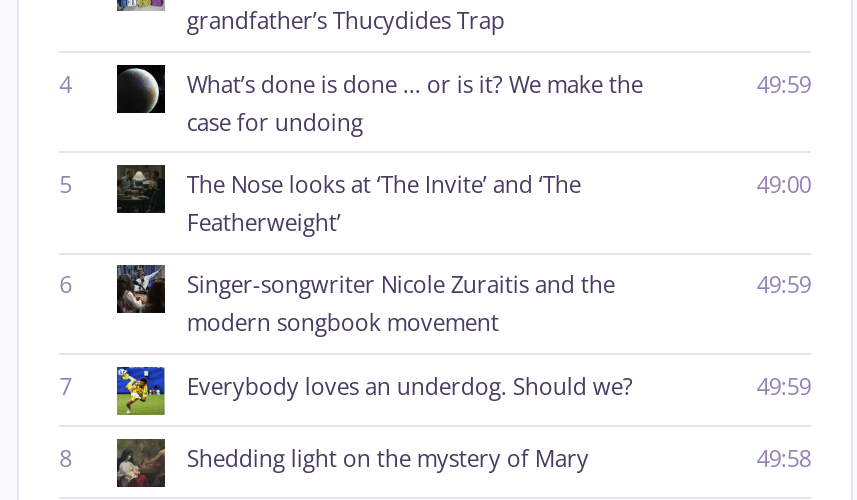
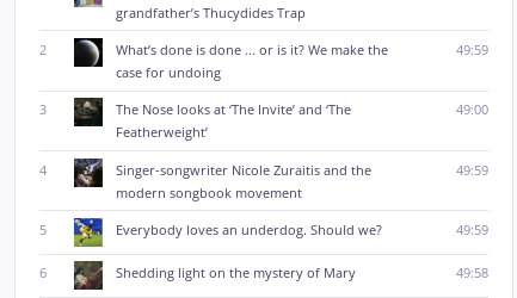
- 4
+ 2

- 5
+ 3

- 6
+ 4

- 7
+ 5

- 8
+ 6
